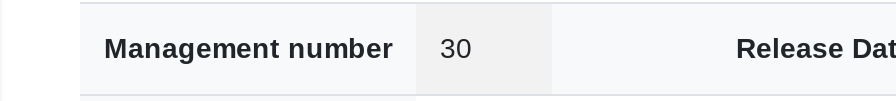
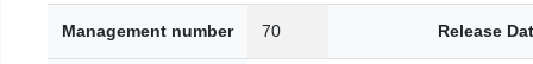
- Management number 30
+ Management number 70
